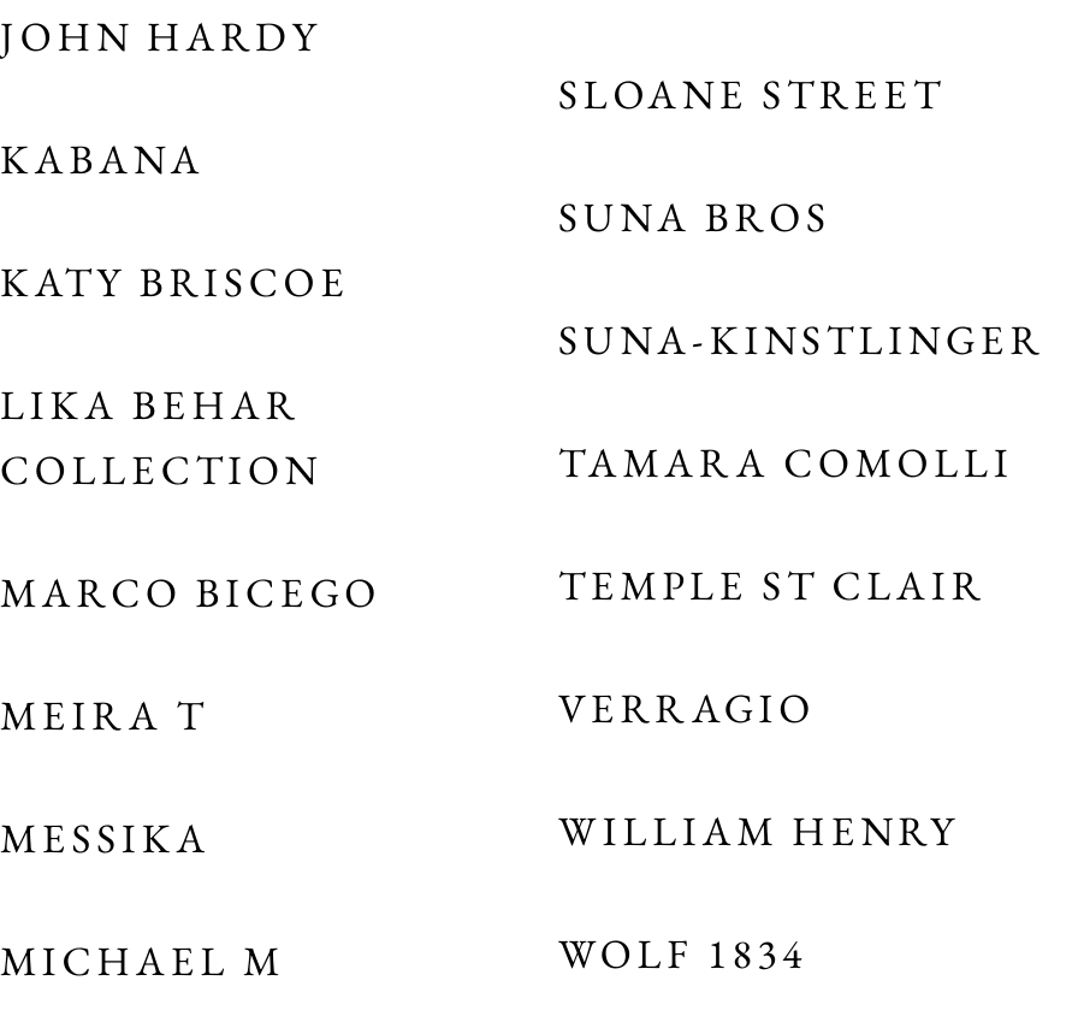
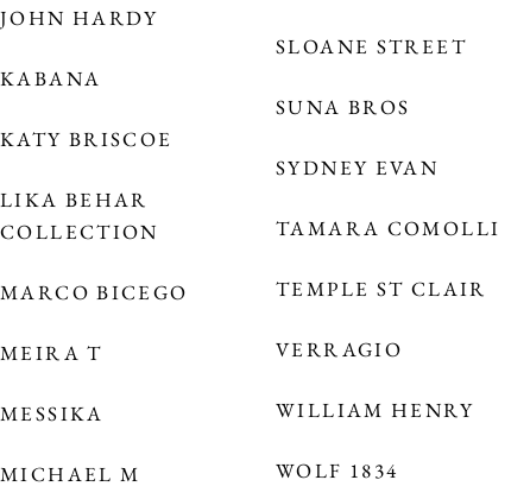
- SUNA-KINSTLINGER
+ SYDNEY EVAN
